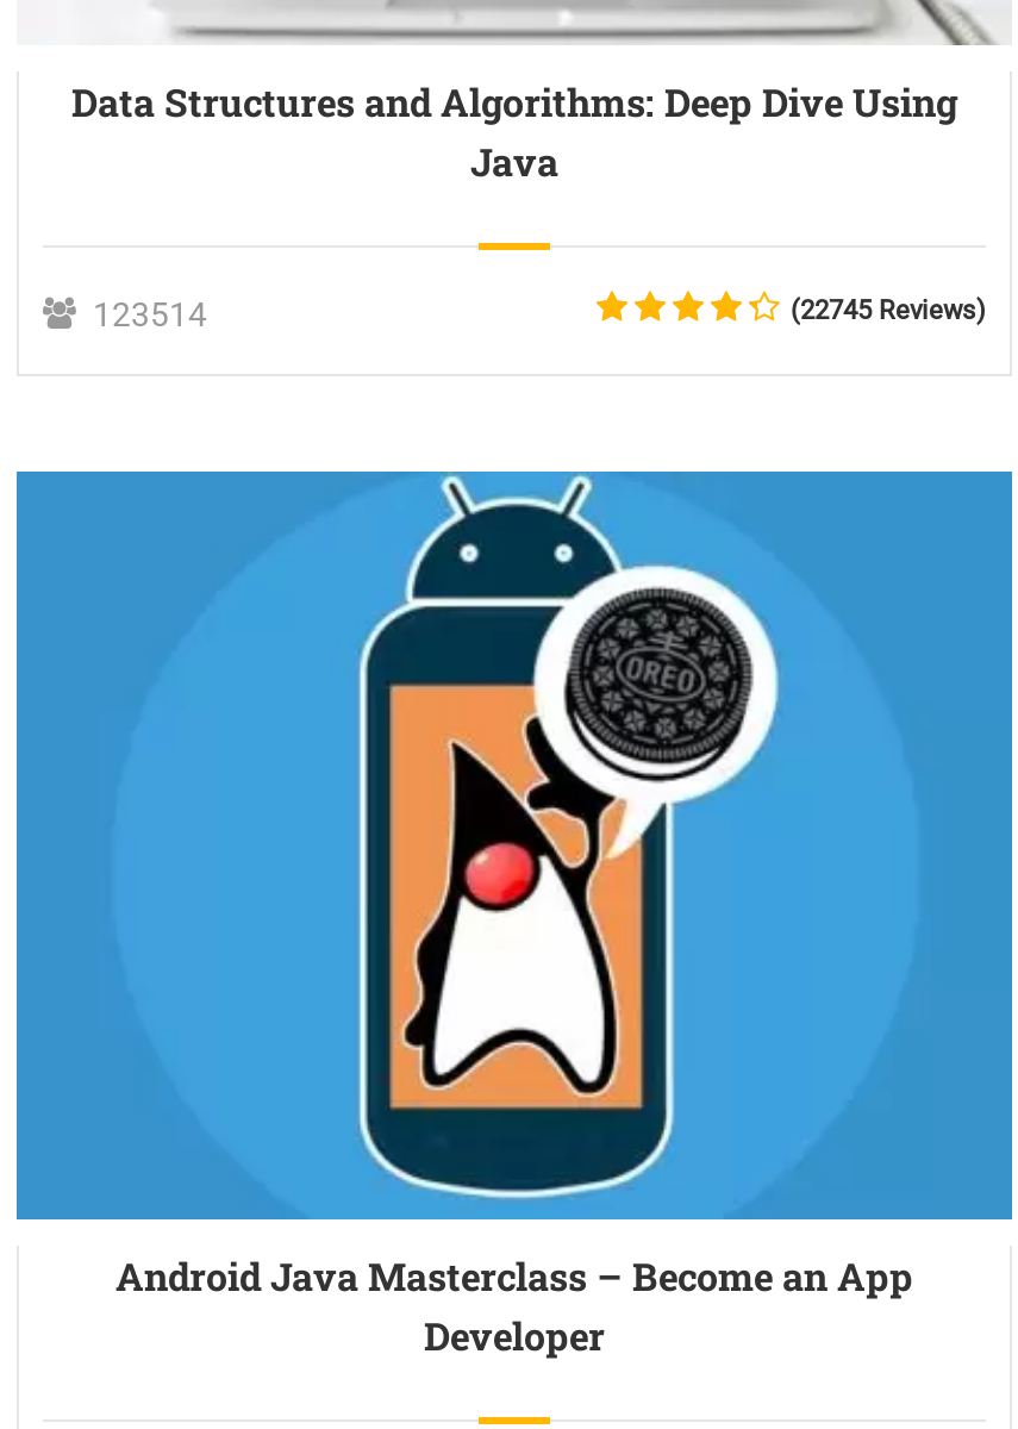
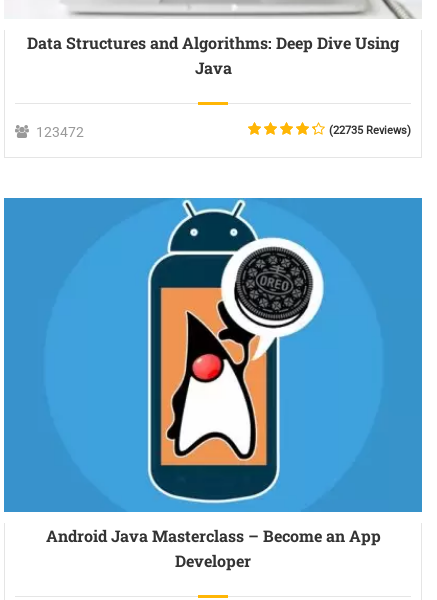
- 123514
+ 123472

- (22745 Reviews)
+ (22735 Reviews)
